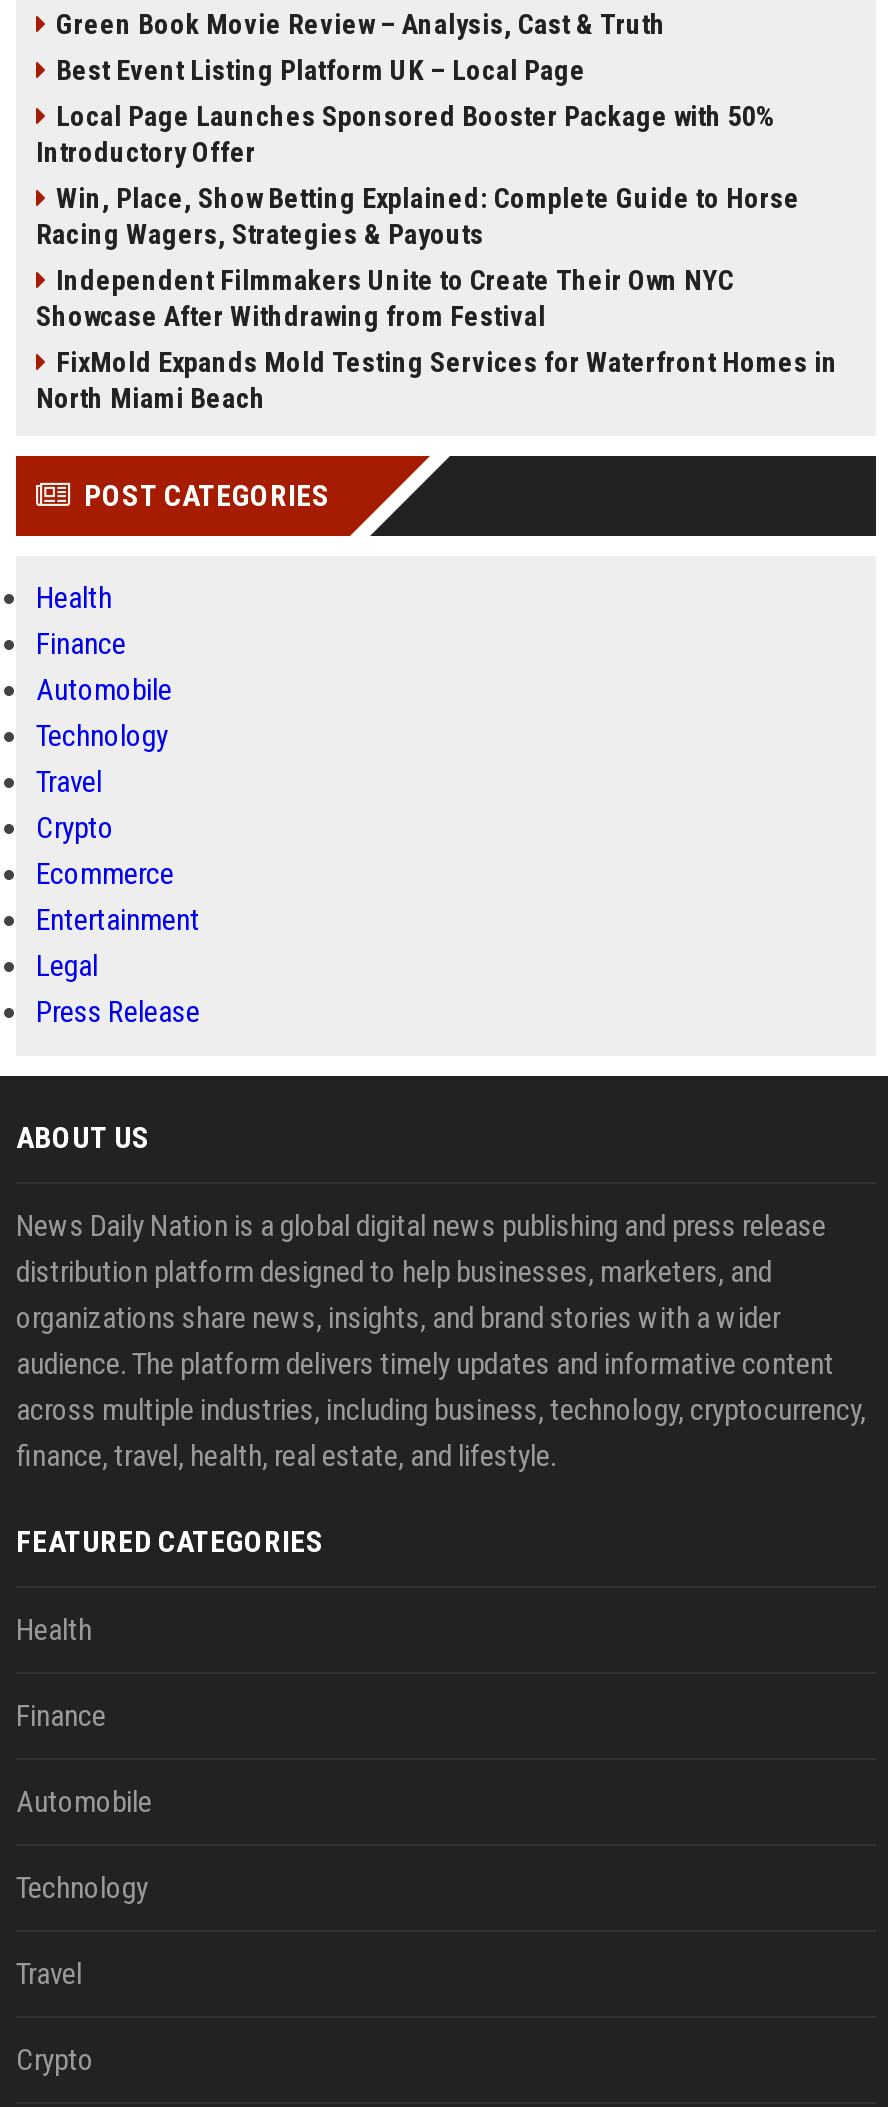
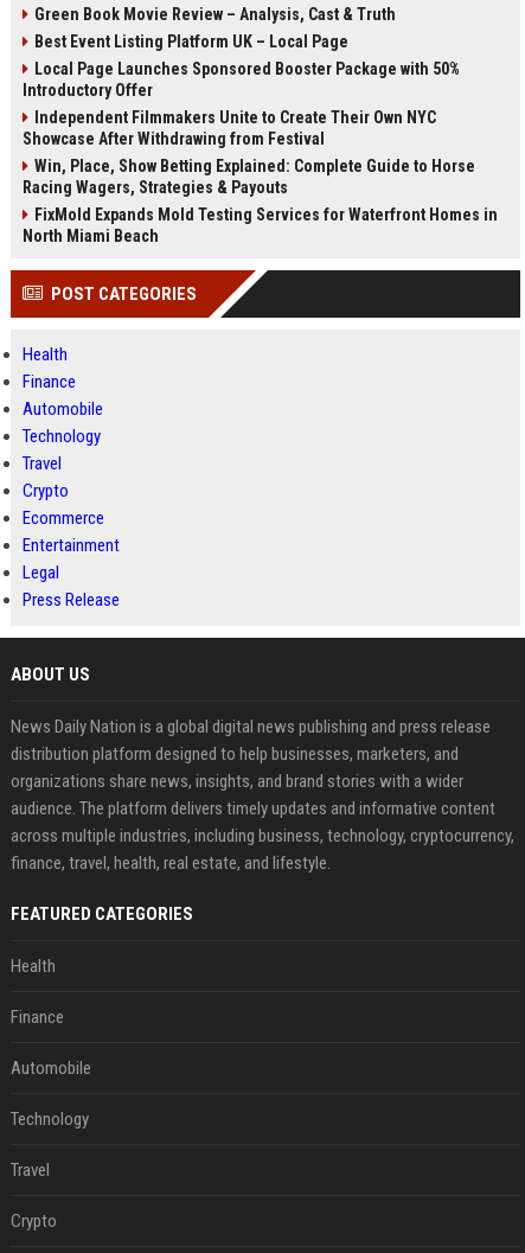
moved down: Win, Place, Show Betting Explained: Complete Guide to Horse | Racing Wagers, Strategies & Payouts

moved up: Independent Filmmakers Unite to Create Their Own NYC | Showcase After Withdrawing from Festival
